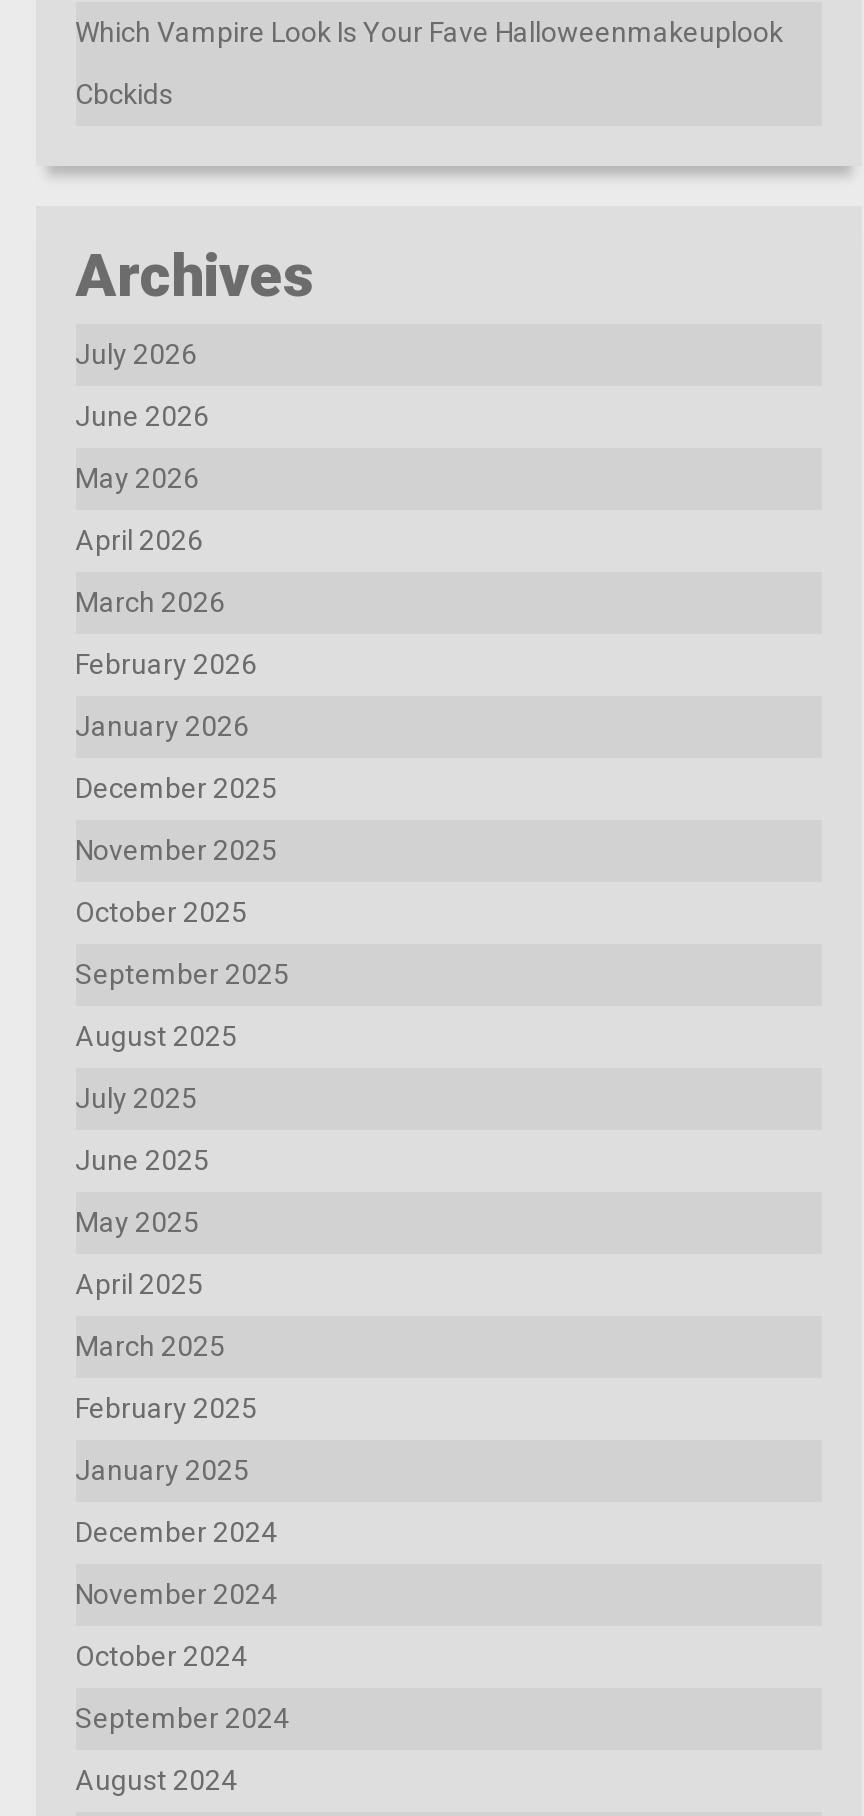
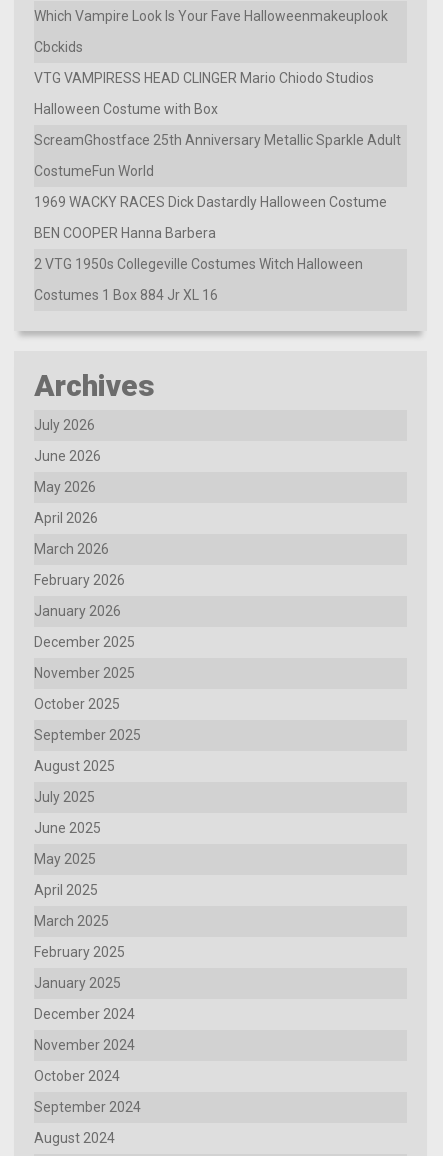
+ VTG VAMPIRESS HEAD CLINGER Mario Chiodo Studios
+ Halloween Costume with Box
+ ScreamGhostface 25th Anniversary Metallic Sparkle Adult
+ CostumeFun World
+ 1969 WACKY RACES Dick Dastardly Halloween Costume
+ BEN COOPER Hanna Barbera
+ 2 VTG 1950s Collegeville Costumes Witch Halloween
+ Costumes 1 Box 884 Jr XL 16
